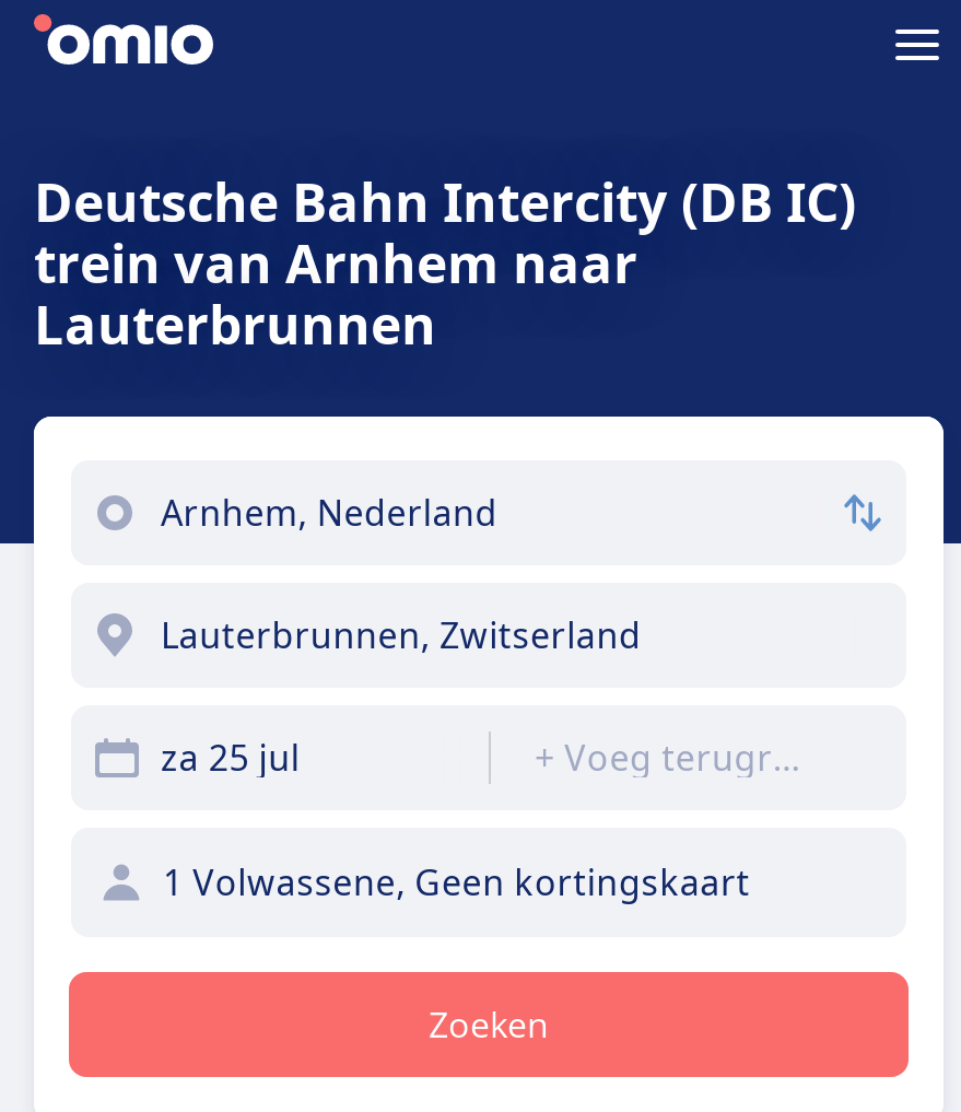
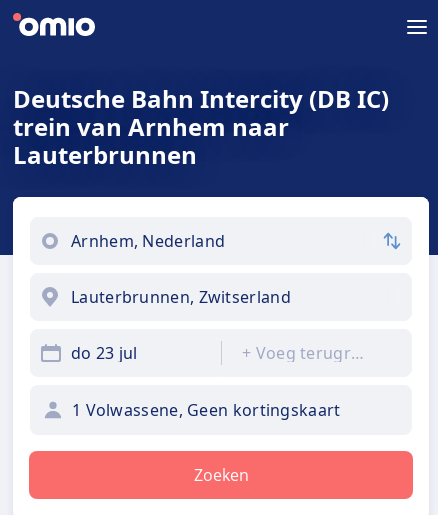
- za 25 jul
+ do 23 jul
